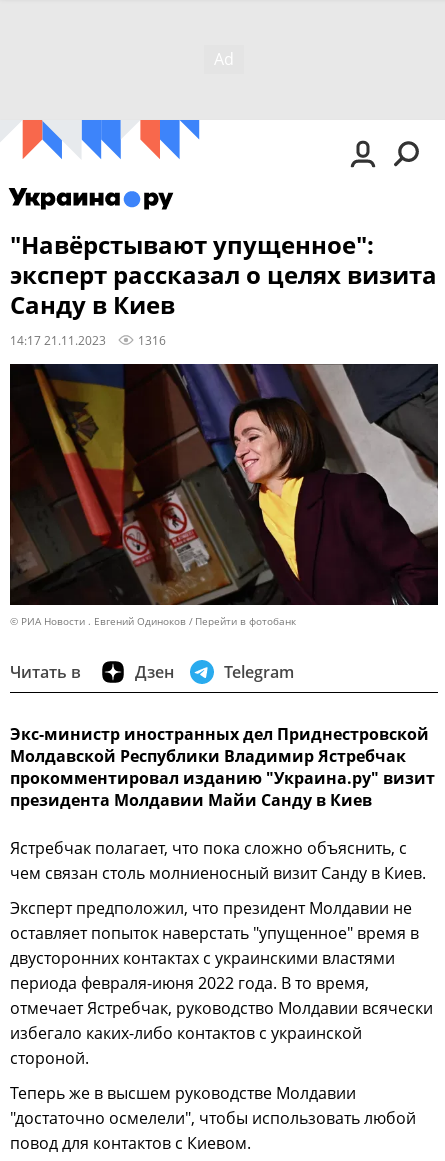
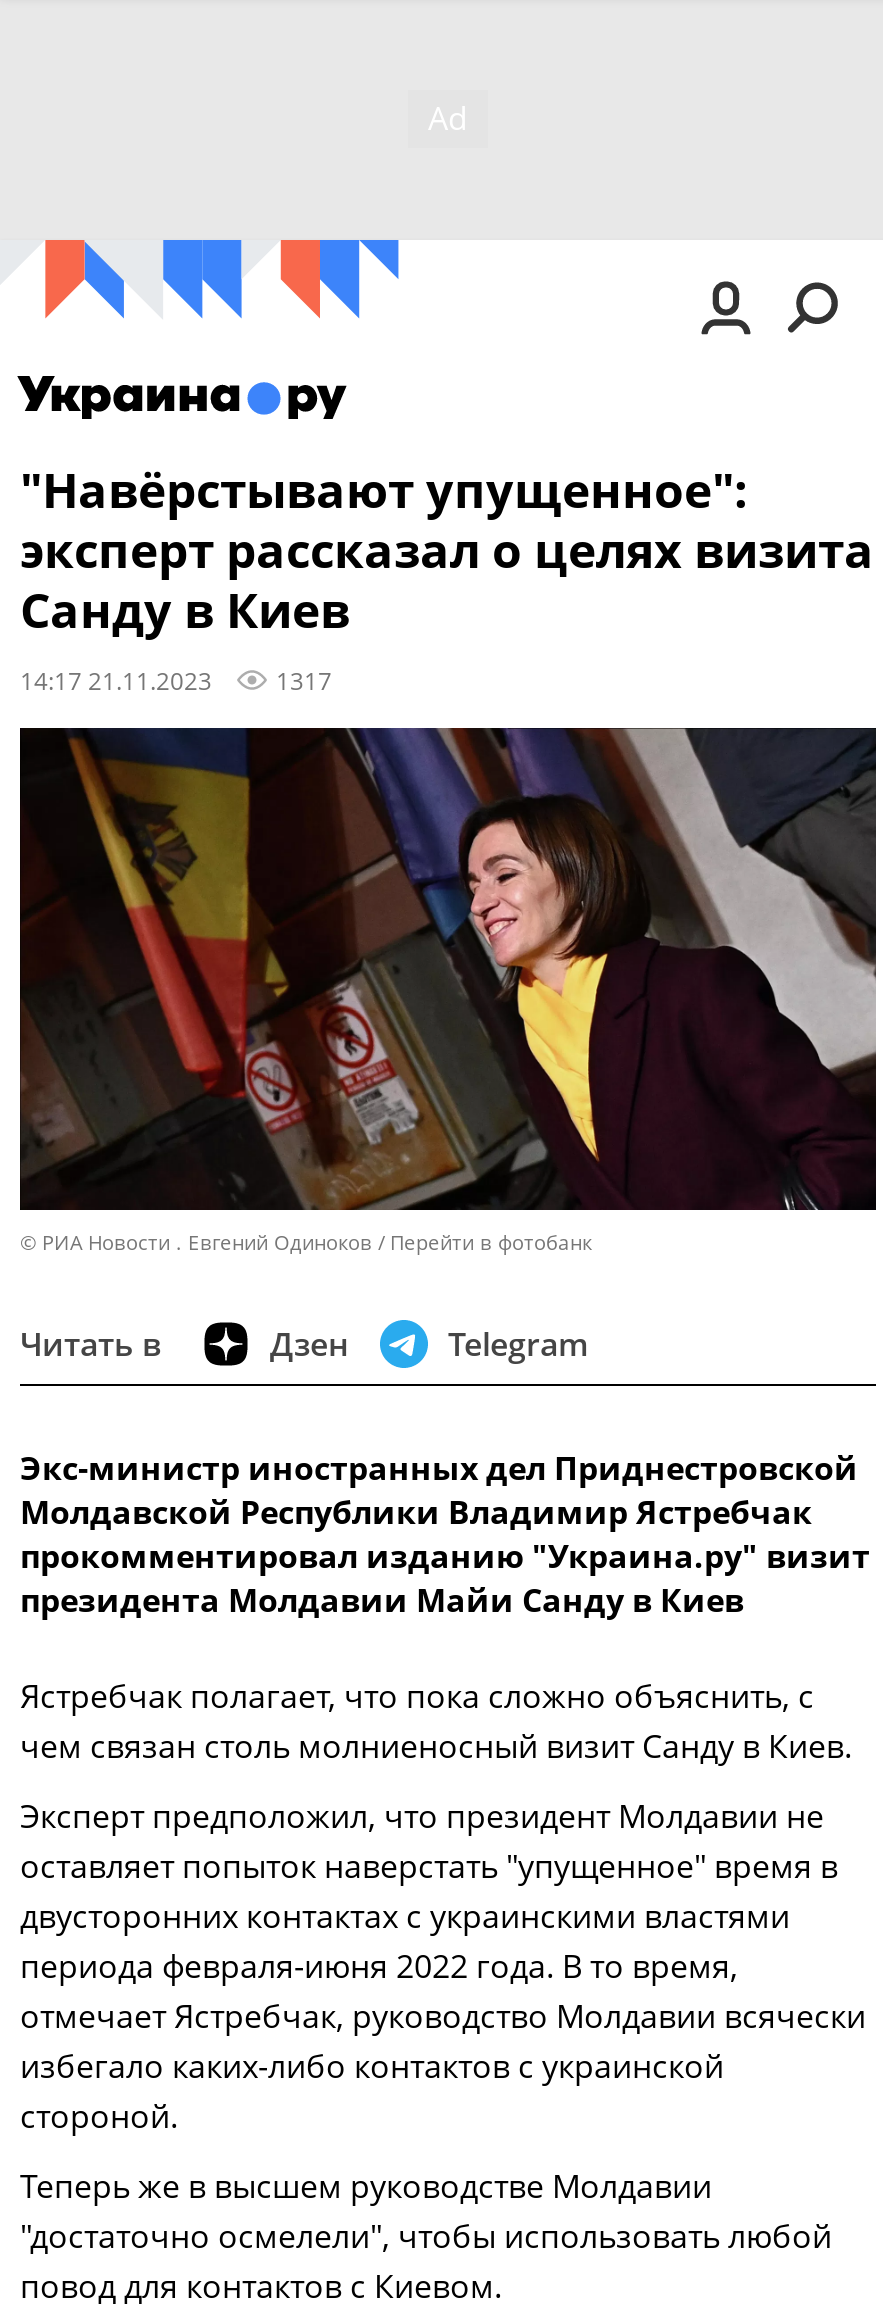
- 14:17 21.11.2023 1316
+ 14:17 21.11.2023 1317
